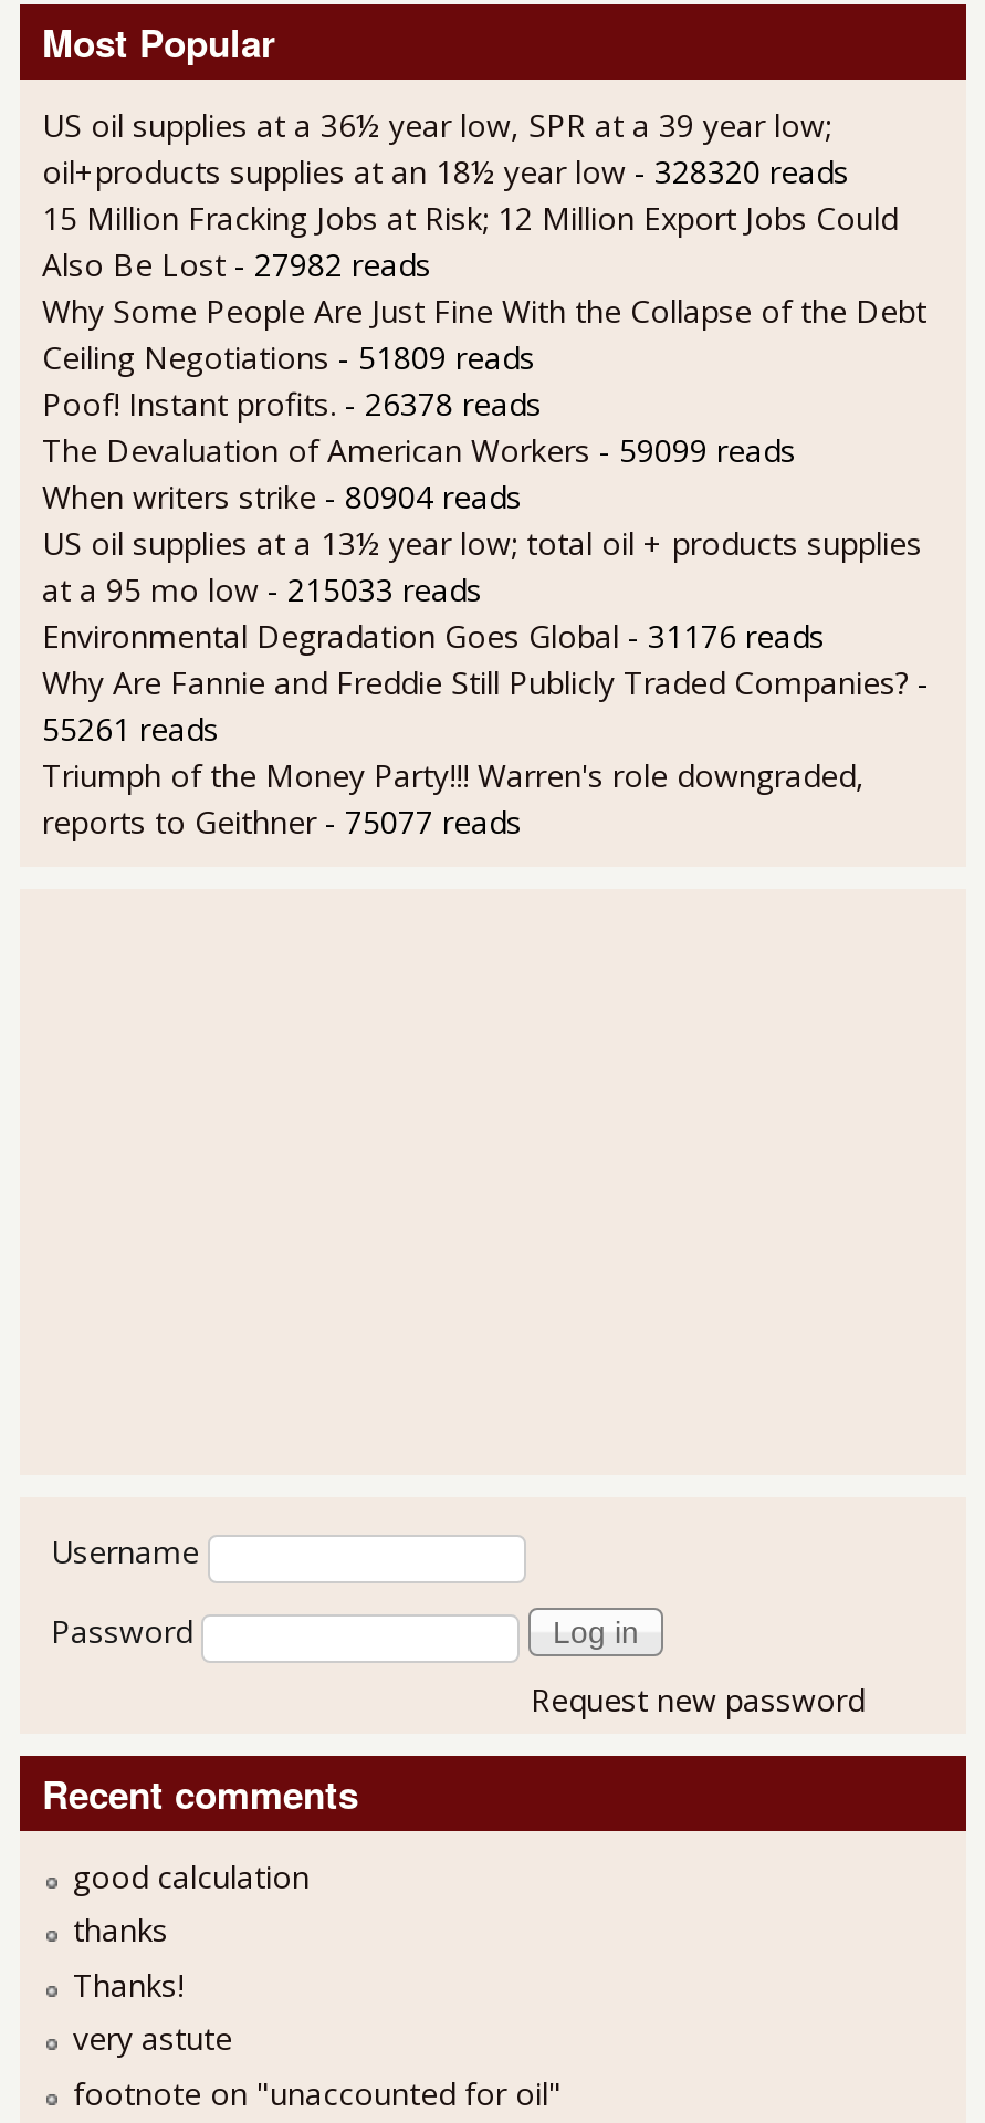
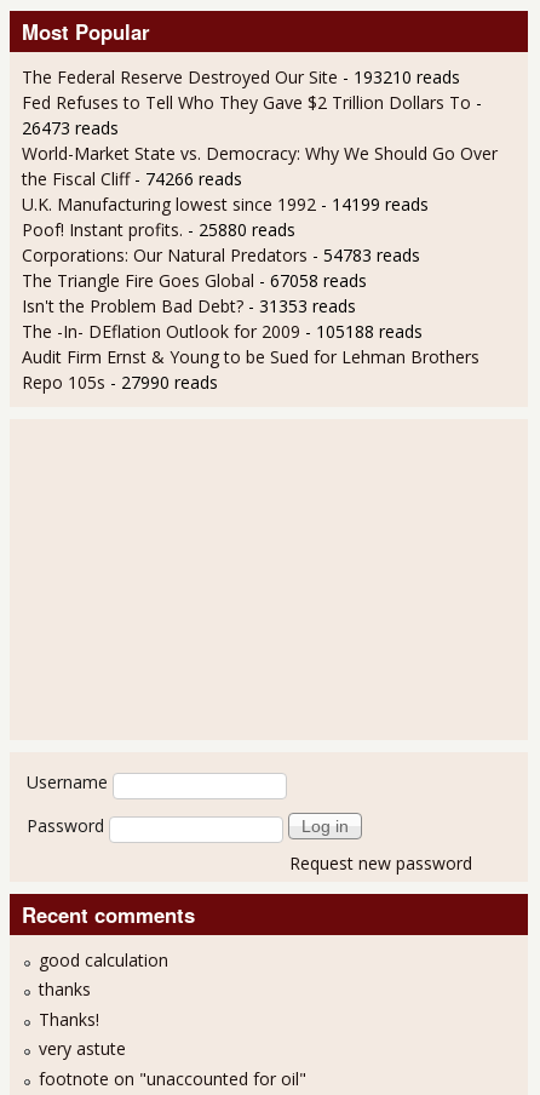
- US oil supplies at a 36½ year low, SPR at a 39 year low;
- oil+products supplies at an 18½ year low - 328320 reads
- 15 Million Fracking Jobs at Risk; 12 Million Export Jobs Could
- Also Be Lost - 27982 reads
- Why Some People Are Just Fine With the Collapse of the Debt
- Ceiling Negotiations - 51809 reads
- Poof! Instant profits. - 26378 reads
- The Devaluation of American Workers - 59099 reads
- When writers strike - 80904 reads
- US oil supplies at a 13½ year low; total oil + products supplies
- at a 95 mo low - 215033 reads
- Environmental Degradation Goes Global - 31176 reads
- Why Are Fannie and Freddie Still Publicly Traded Companies? -
- 55261 reads
- Triumph of the Money Party!!! Warren's role downgraded,
- reports to Geithner - 75077 reads
+ The Federal Reserve Destroyed Our Site - 193210 reads
+ Fed Refuses to Tell Who They Gave $2 Trillion Dollars To -
+ 26473 reads
+ World-Market State vs. Democracy: Why We Should Go Over
+ the Fiscal Cliff - 74266 reads
+ U.K. Manufacturing lowest since 1992 - 14199 reads
+ Poof! Instant profits. - 25880 reads
+ Corporations: Our Natural Predators - 54783 reads
+ The Triangle Fire Goes Global - 67058 reads
+ Isn't the Problem Bad Debt? - 31353 reads
+ The -In- DEflation Outlook for 2009 - 105188 reads
+ Audit Firm Ernst & Young to be Sued for Lehman Brothers
+ Repo 105s - 27990 reads
